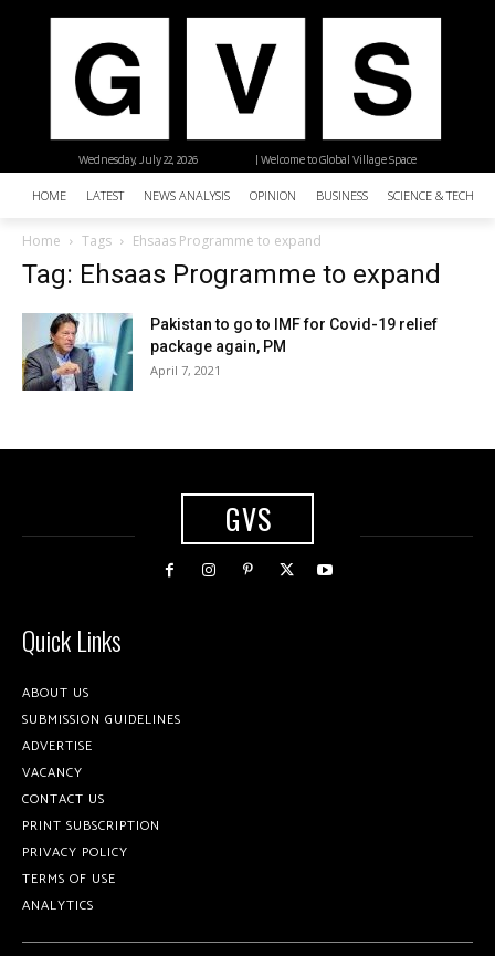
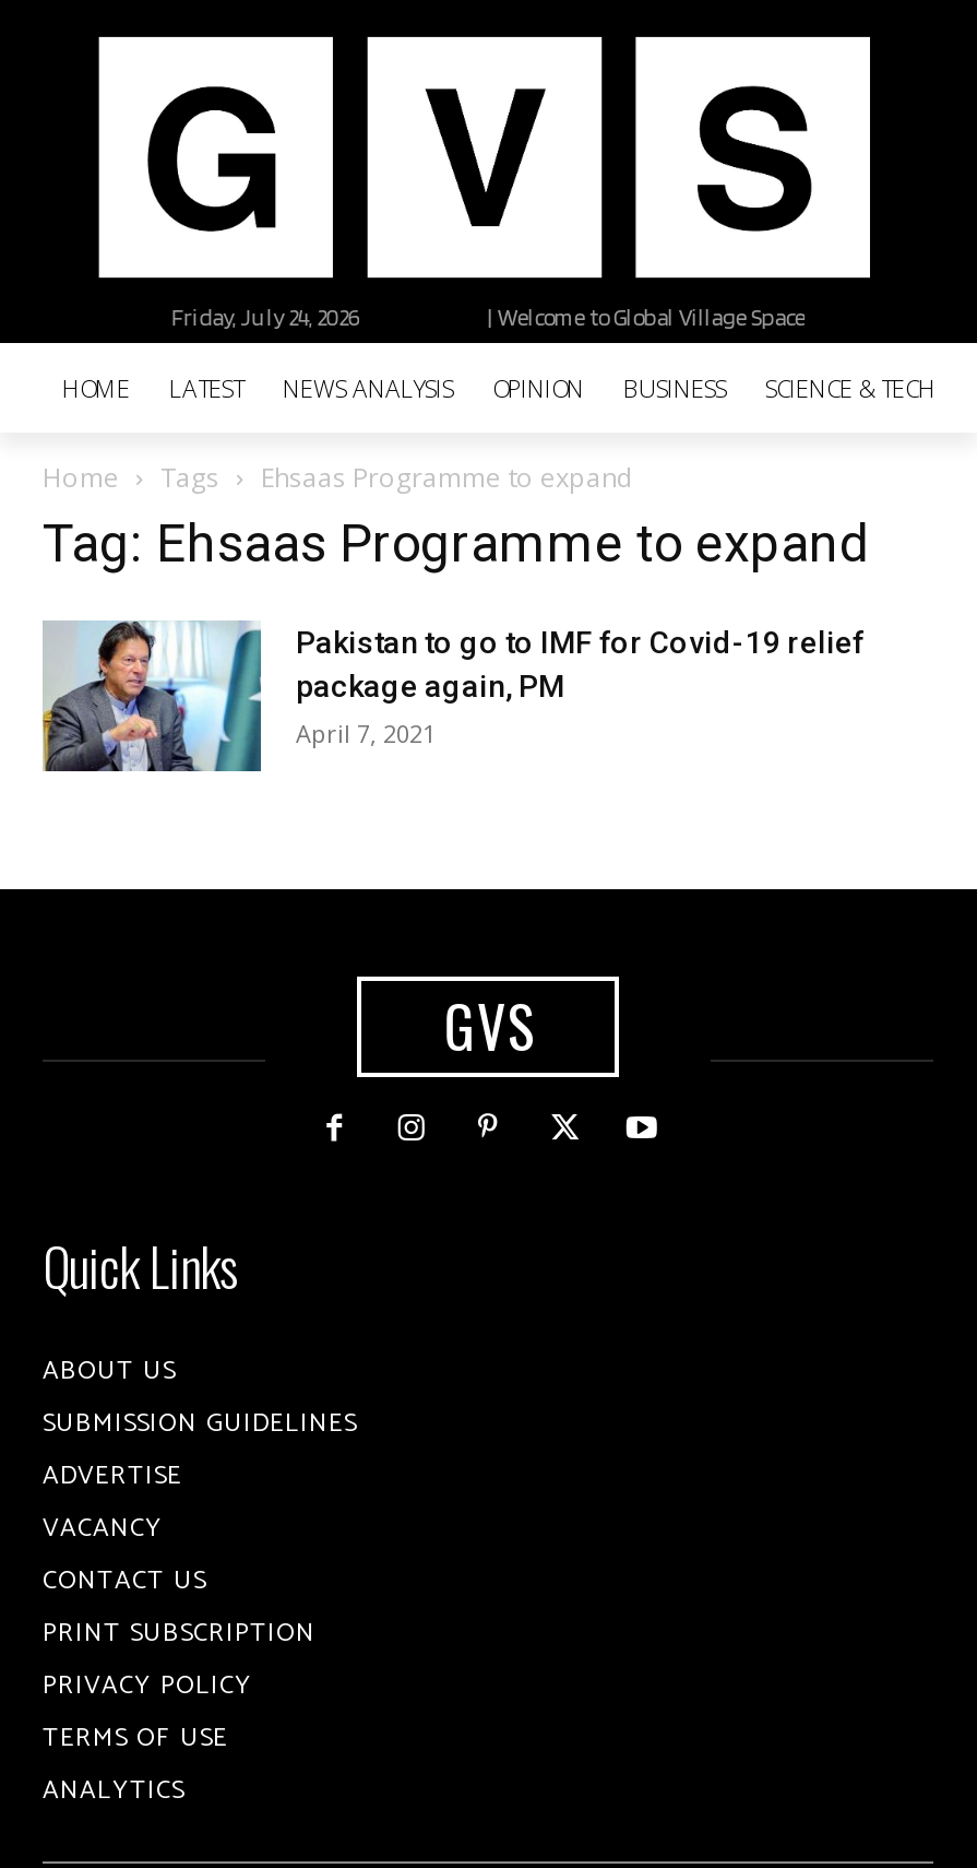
- Wednesday, July 22, 2026
+ Friday, July 24, 2026
